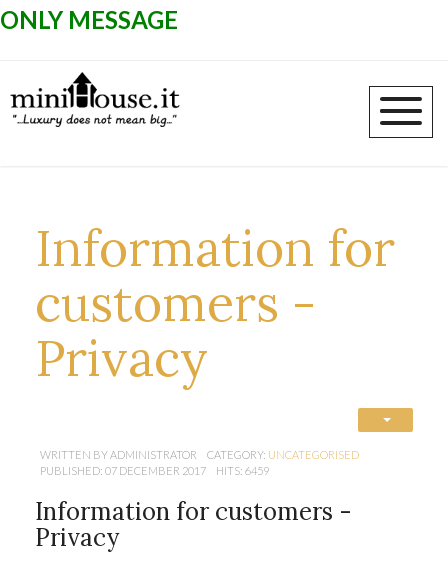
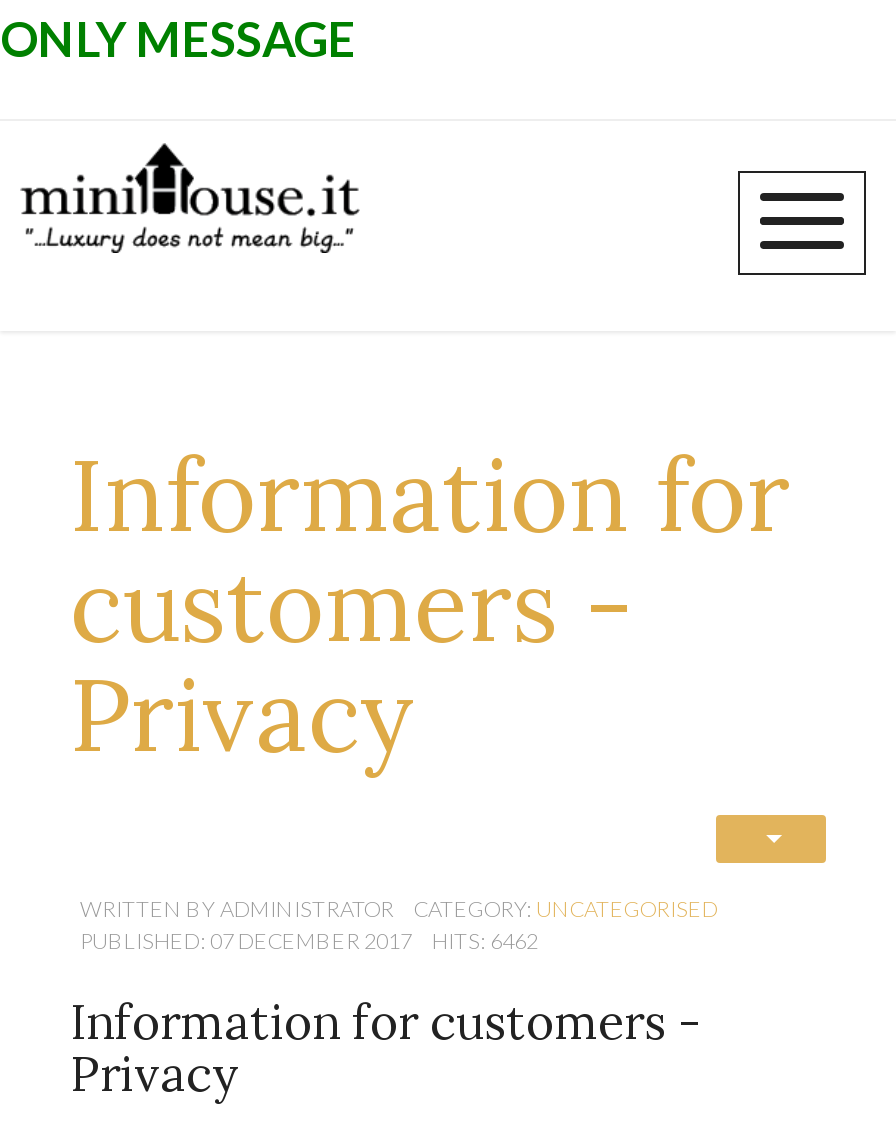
- PUBLISHED: 07 DECEMBER 2017 HITS: 6459
+ PUBLISHED: 07 DECEMBER 2017 HITS: 6462
